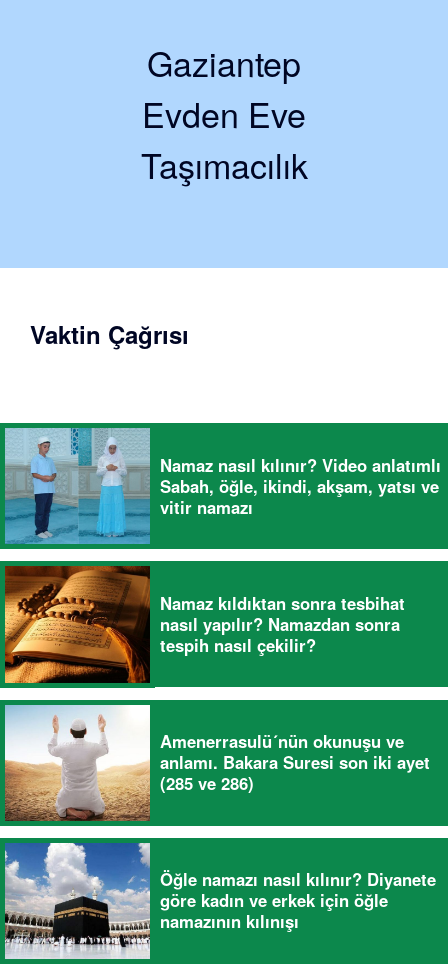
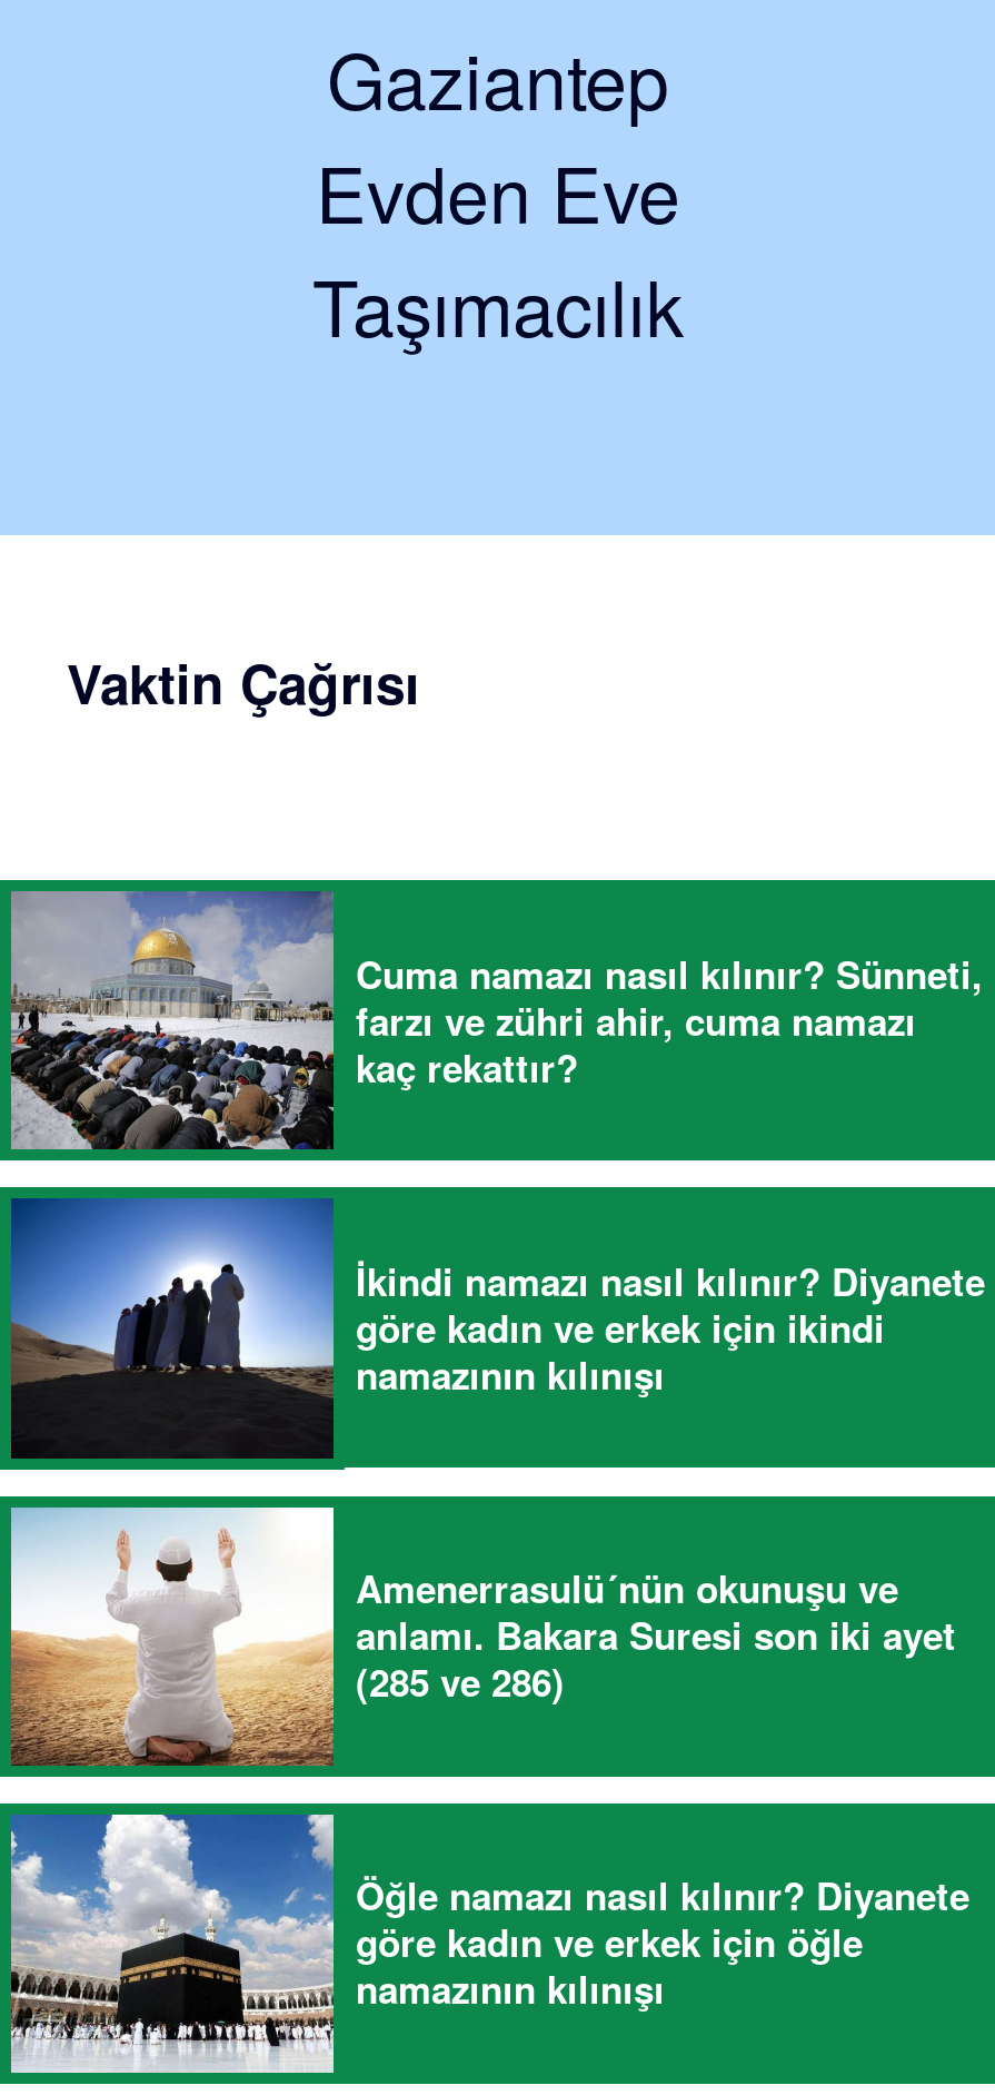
- [image]
- Namaz nasıl kılınır? Video anlatımlı
- Sabah, öğle, ikindi, akşam, yatsı ve
- vitir namazı
+ [image]
+ Cuma namazı nasıl kılınır? Sünneti,
+ farzı ve zühri ahir, cuma namazı
+ kaç rekattır?

- [image]
- Namaz kıldıktan sonra tesbihat
- nasıl yapılır? Namazdan sonra
- tespih nasıl çekilir?
+ [image]
+ İkindi namazı nasıl kılınır? Diyanete
+ göre kadın ve erkek için ikindi
+ namazının kılınışı
